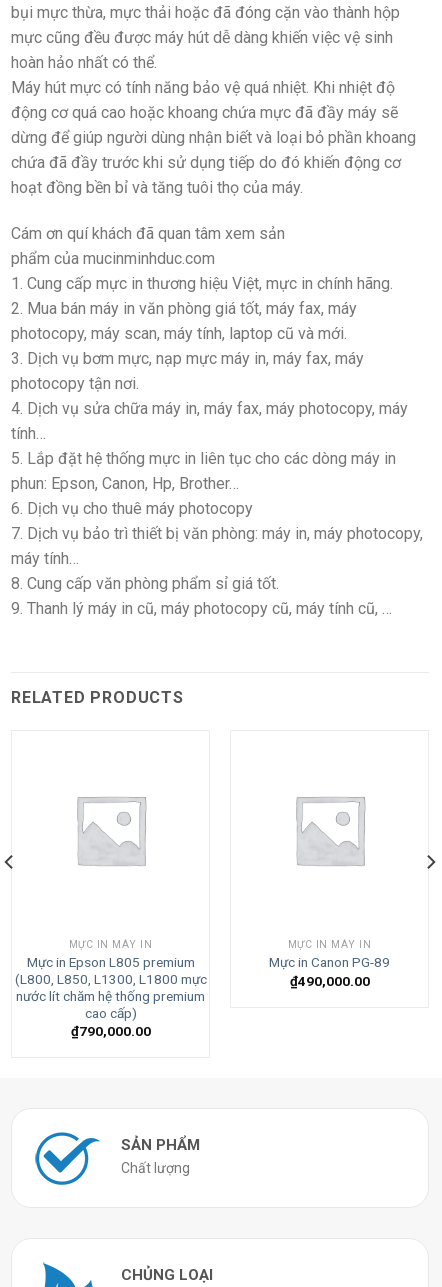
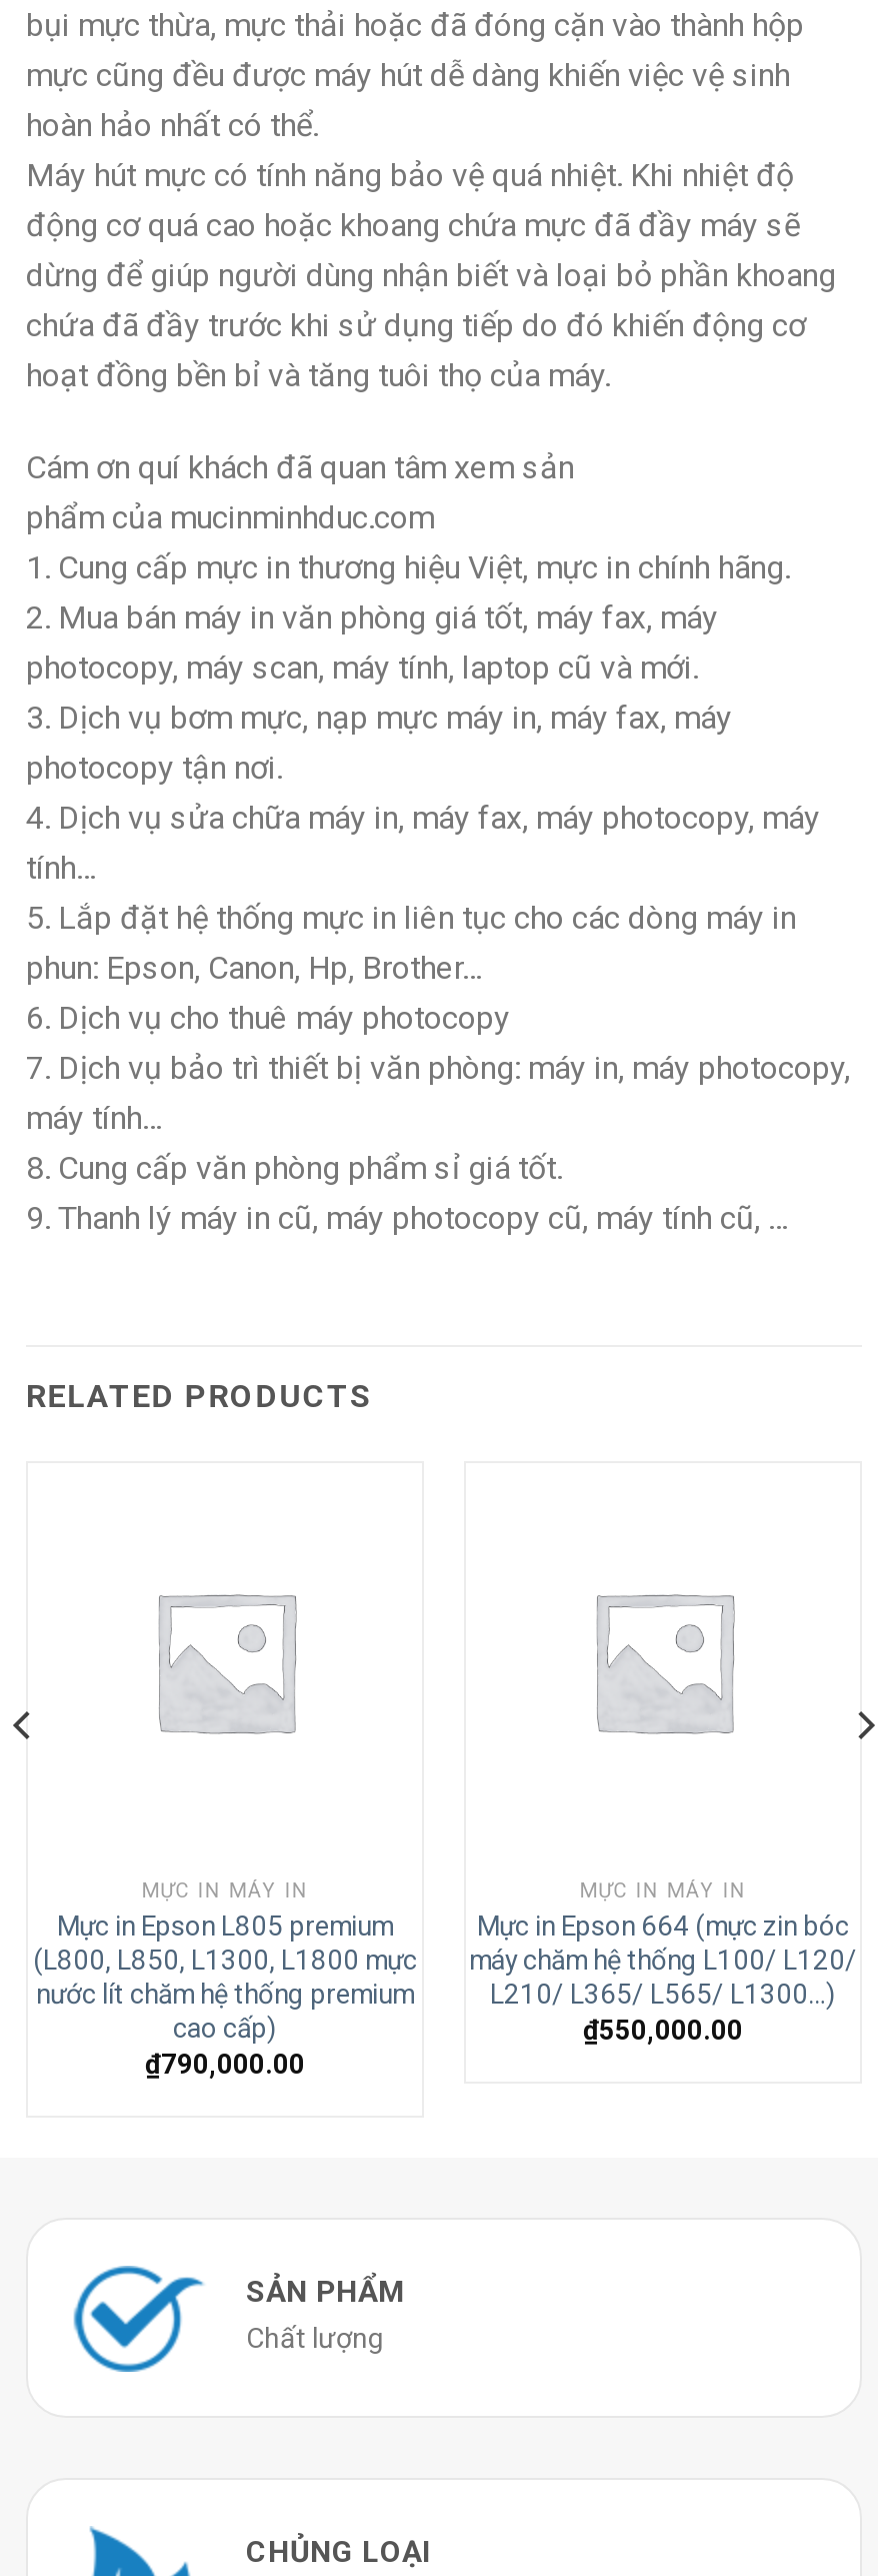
- Mực in Canon PG-89
- ₫490,000.00
+ Mực in Epson 664 (mực zin bóc
+ máy chăm hệ thống L100/ L120/
+ L210/ L365/ L565/ L1300…)
+ ₫550,000.00
